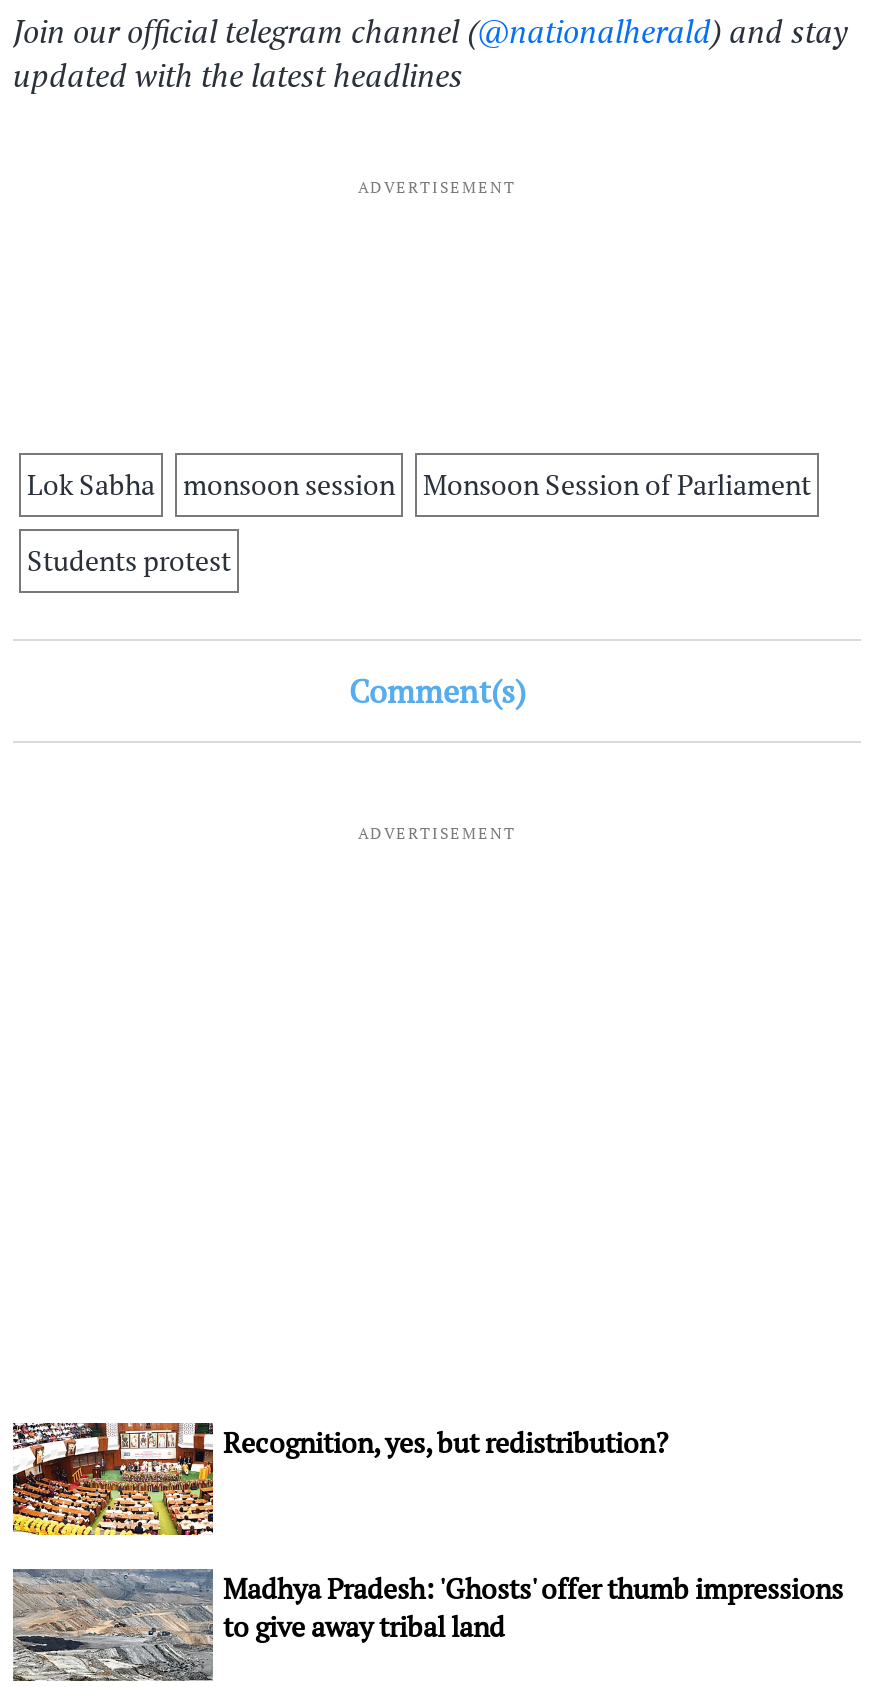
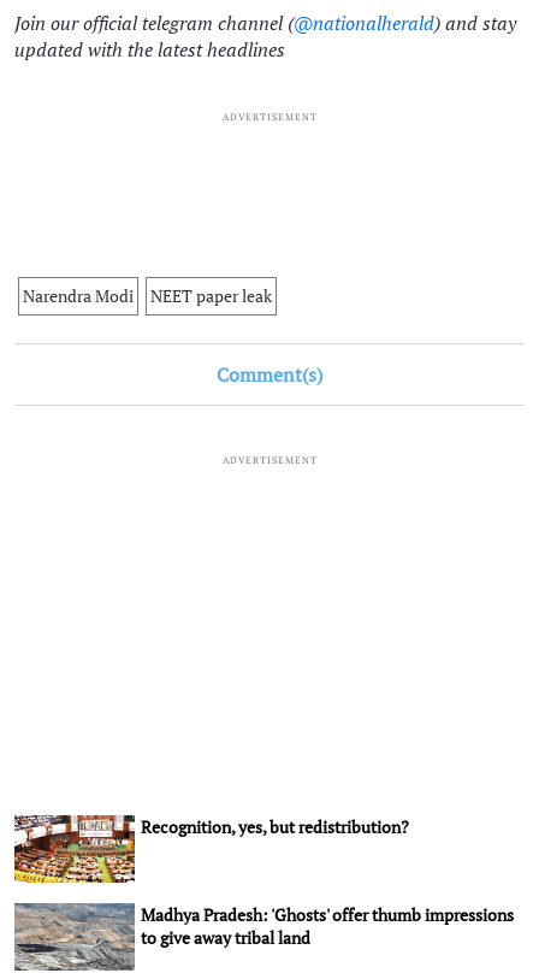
- Lok Sabha
- monsoon session
- Monsoon Session of Parliament
- Students protest
+ Narendra Modi
+ NEET paper leak
